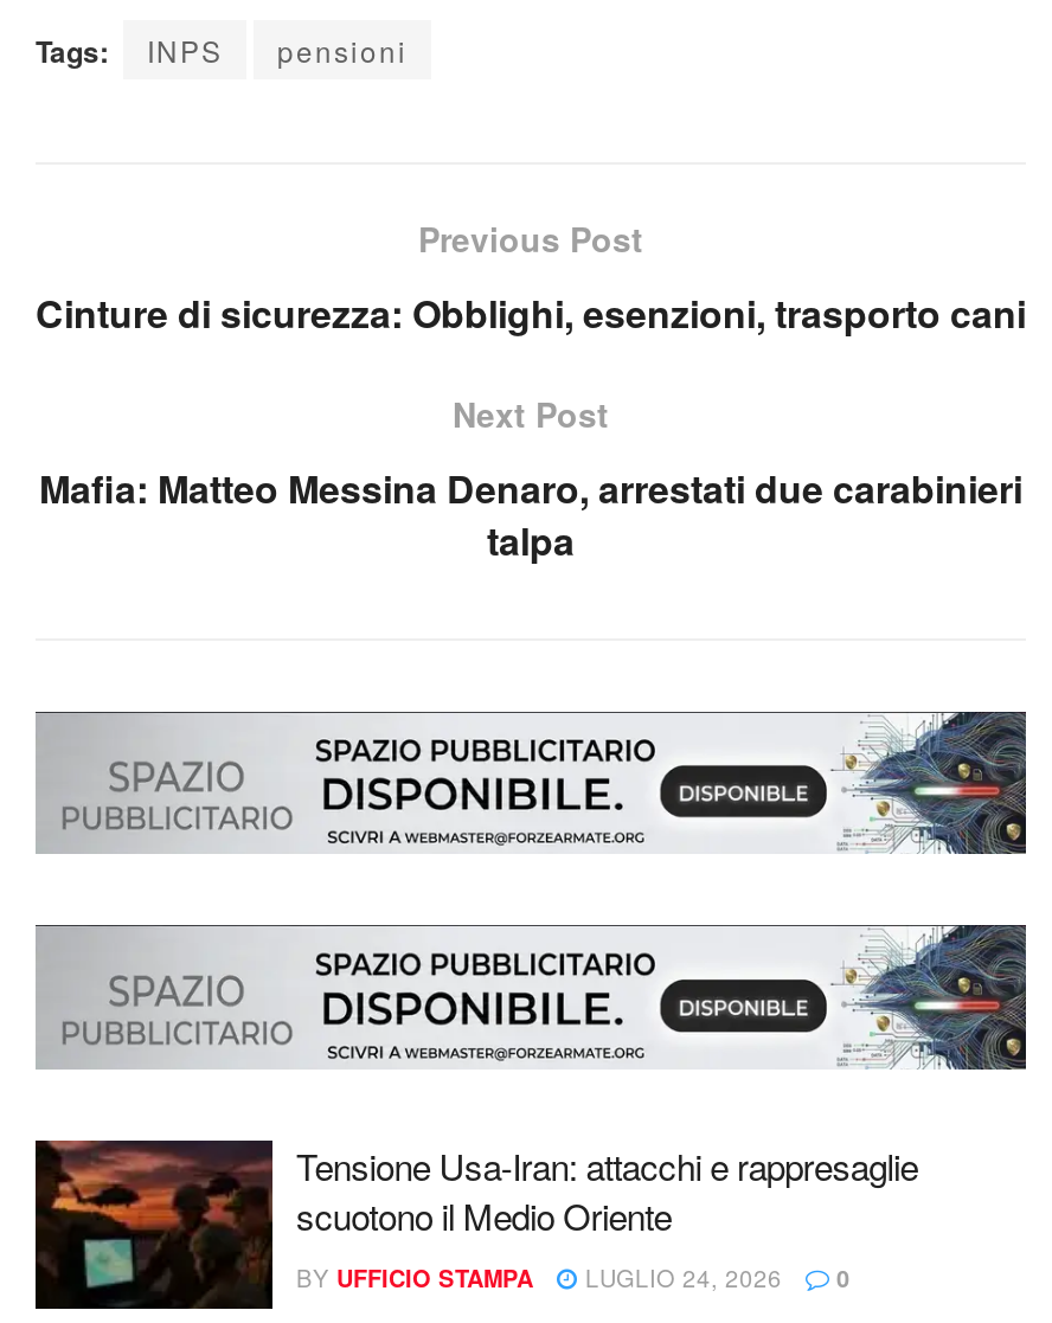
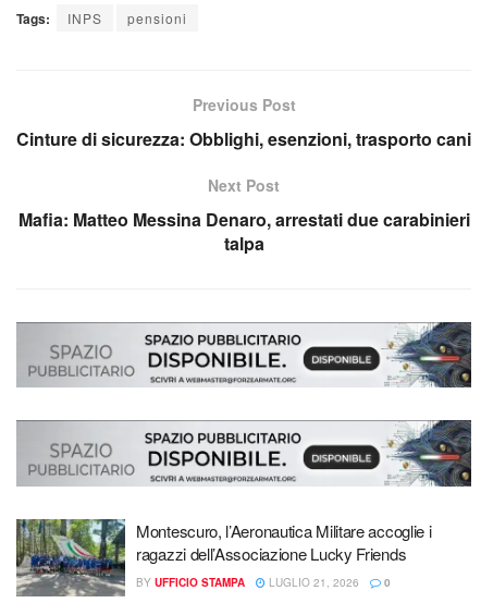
- [image]
- Tensione Usa-Iran: attacchi e rappresaglie
- scuotono il Medio Oriente
+ [image]
+ Montescuro, l’Aeronautica Militare accoglie i
+ ragazzi dell’Associazione Lucky Friends

- BY UFFICIO STAMPA LUGLIO 24, 2026 0
+ BY UFFICIO STAMPA LUGLIO 21, 2026 0
